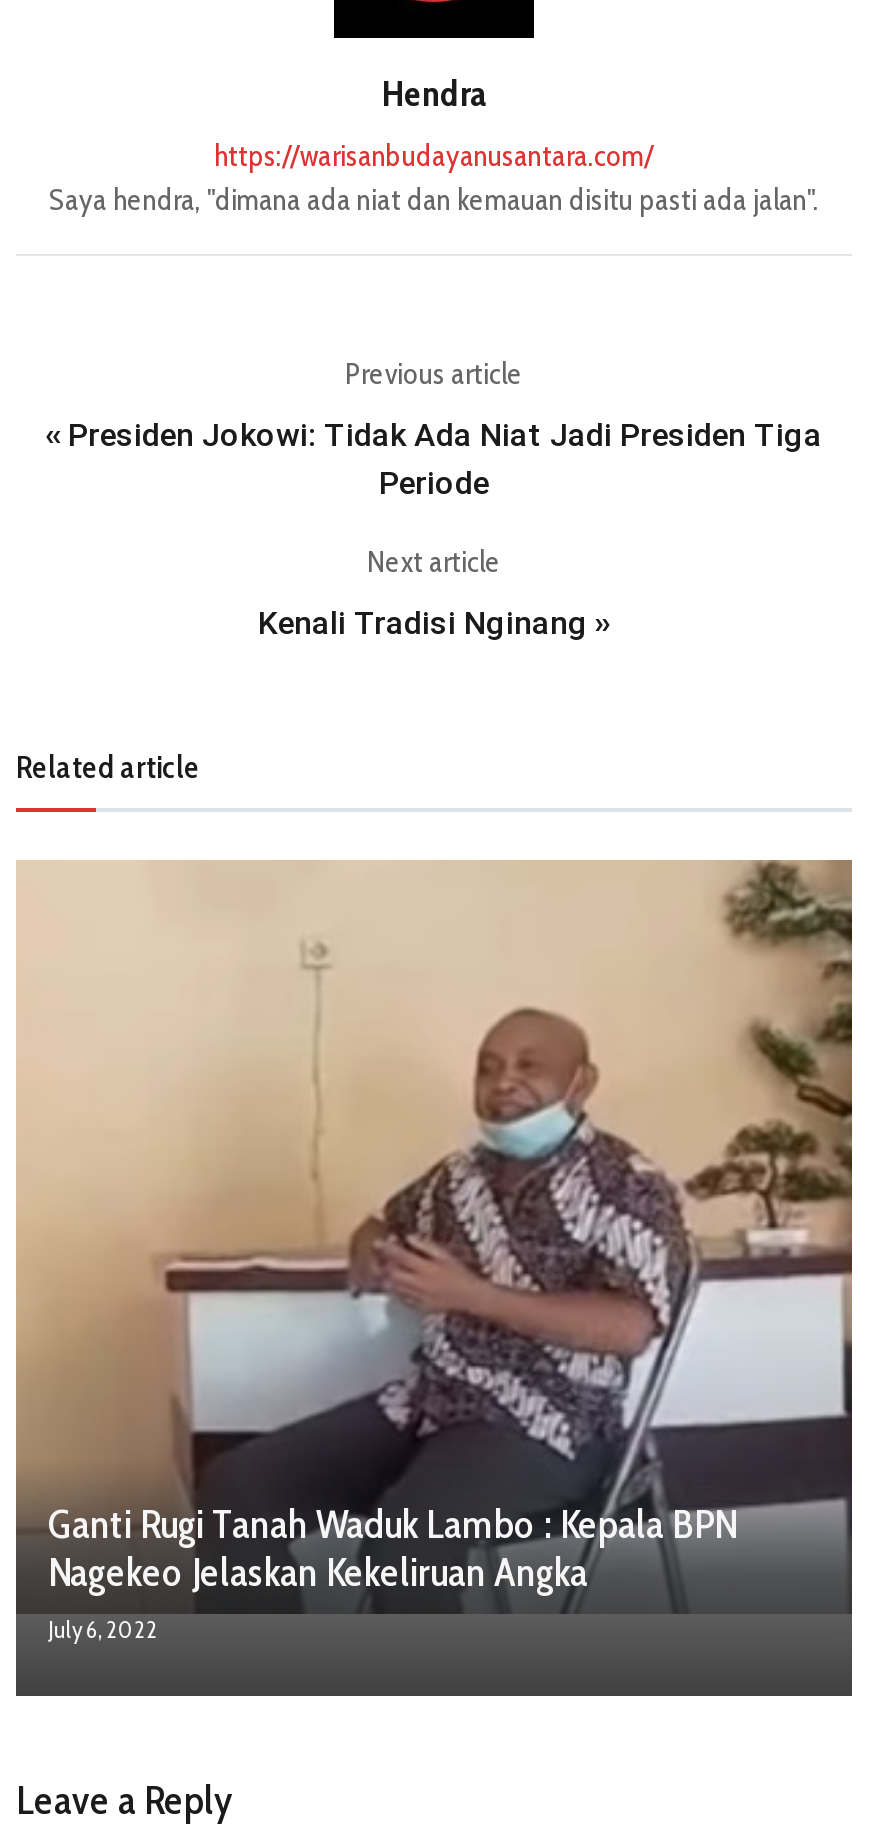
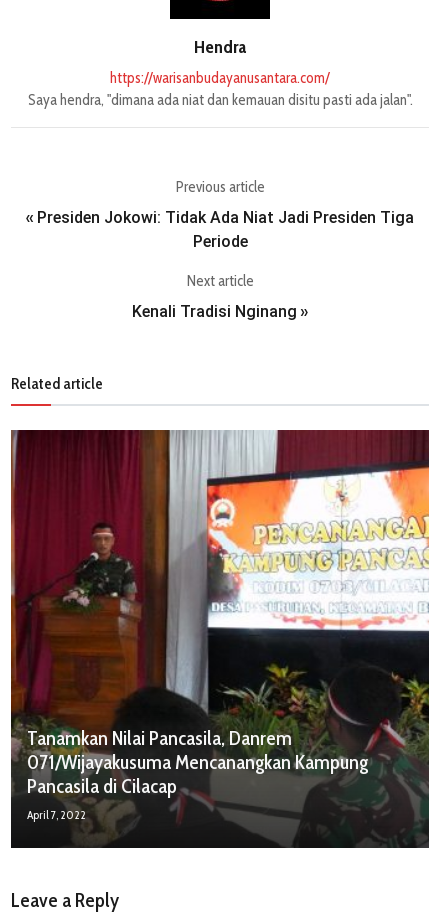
- [image]
- Ganti Rugi Tanah Waduk Lambo : Kepala BPN
- Nagekeo Jelaskan Kekeliruan Angka
- July 6, 2022
+ [image]
+ Tanamkan Nilai Pancasila, Danrem
+ 071/Wijayakusuma Mencanangkan Kampung
+ Pancasila di Cilacap
+ April 7, 2022
